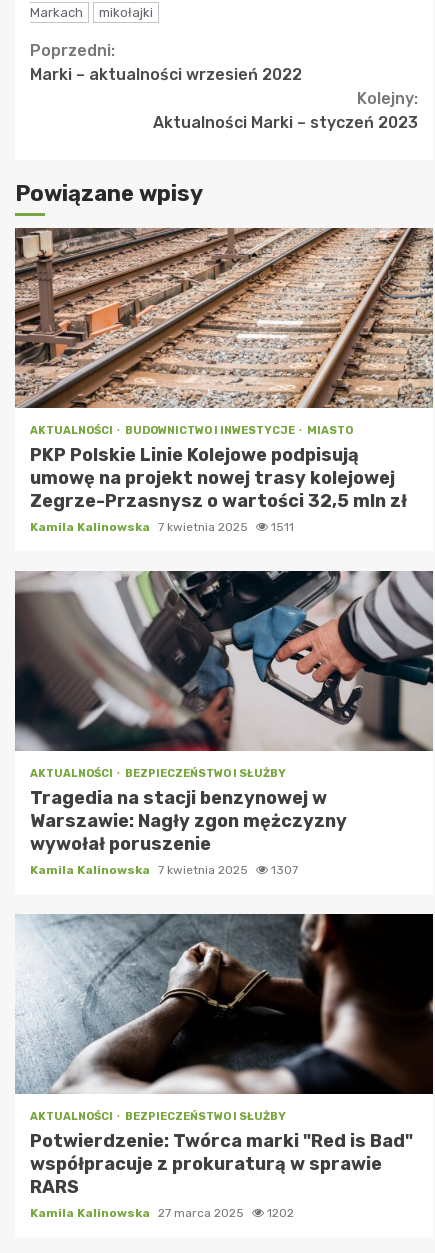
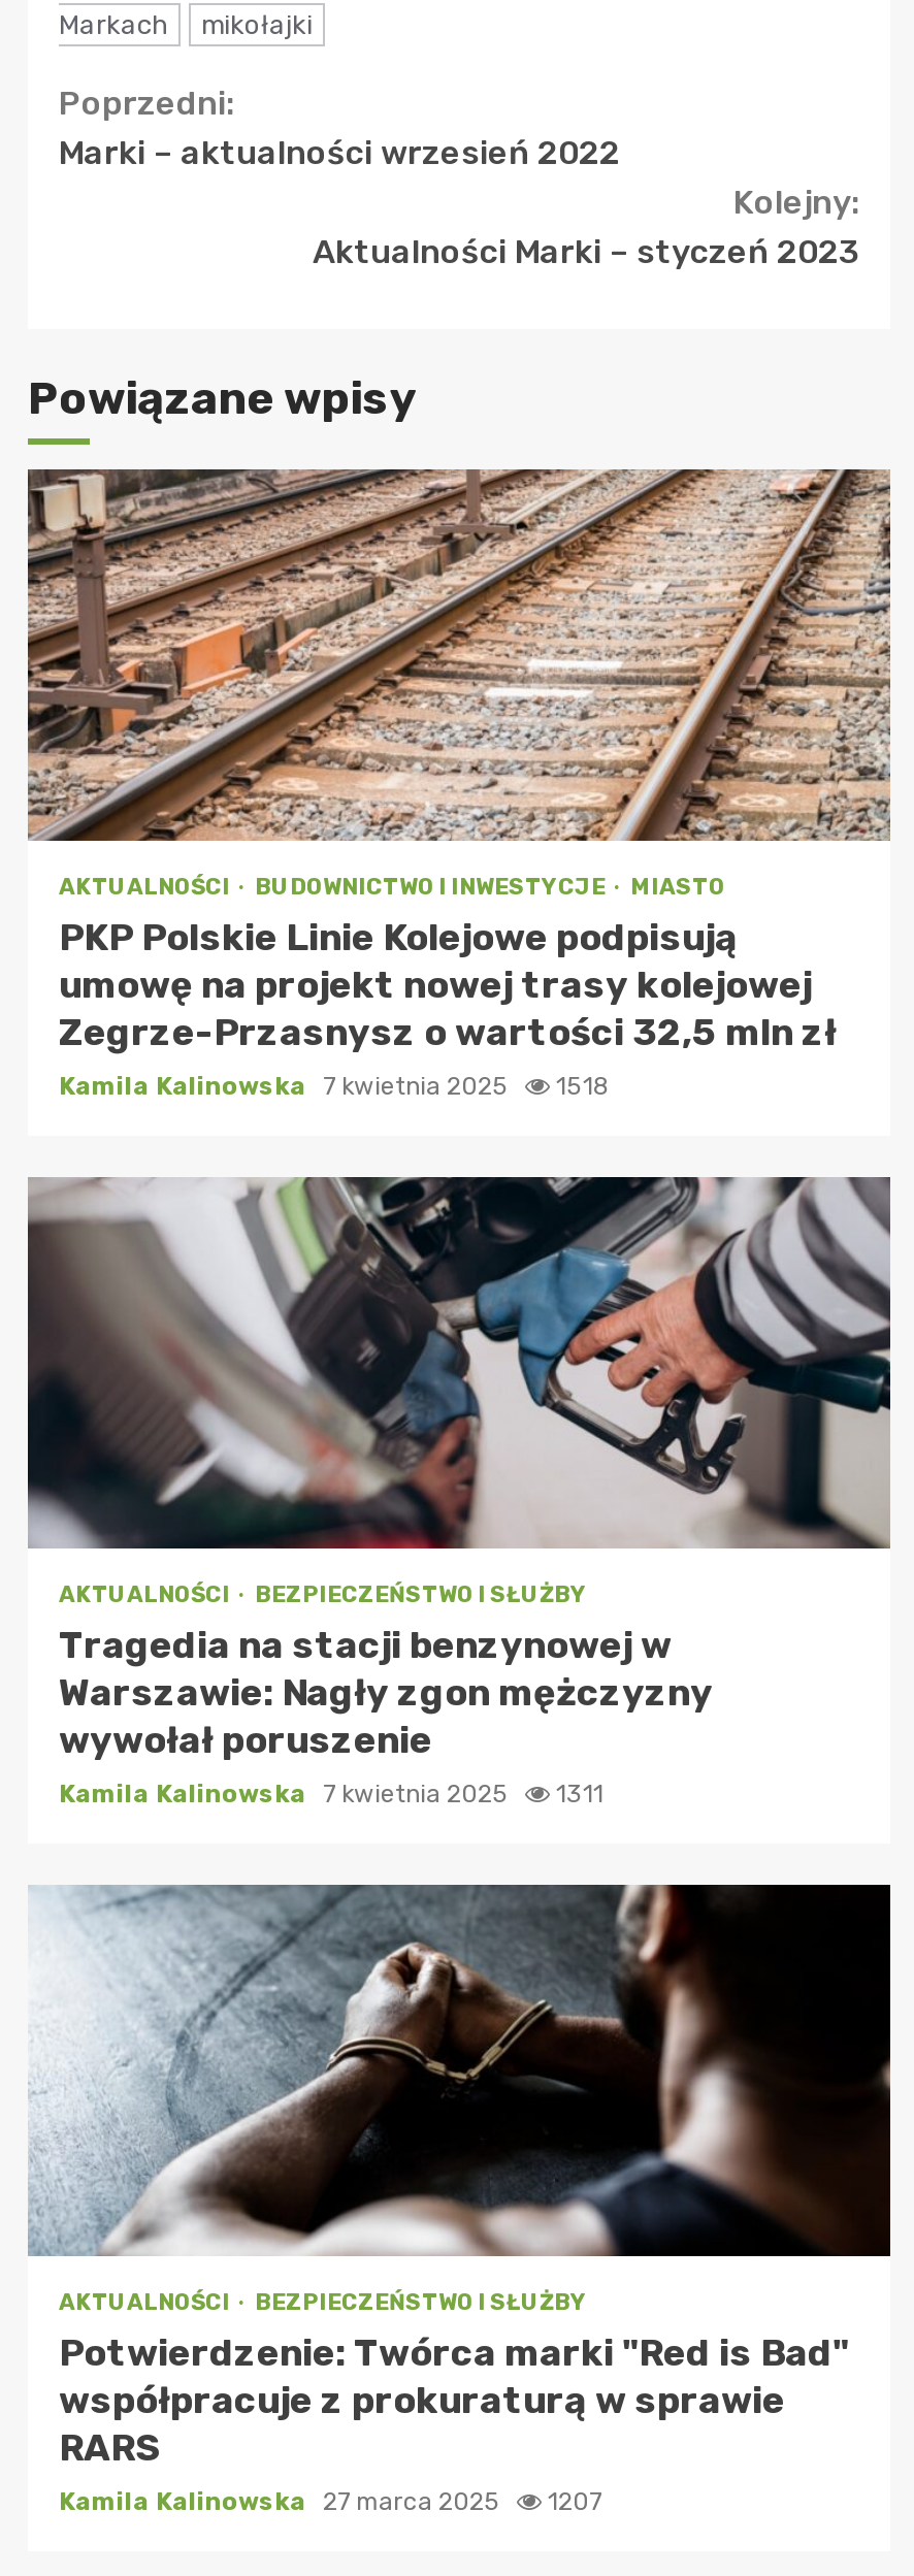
- Kamila Kalinowska 7 kwietnia 2025 1511
+ Kamila Kalinowska 7 kwietnia 2025 1518

- Kamila Kalinowska 7 kwietnia 2025 1307
+ Kamila Kalinowska 7 kwietnia 2025 1311

- Kamila Kalinowska 27 marca 2025 1202
+ Kamila Kalinowska 27 marca 2025 1207
